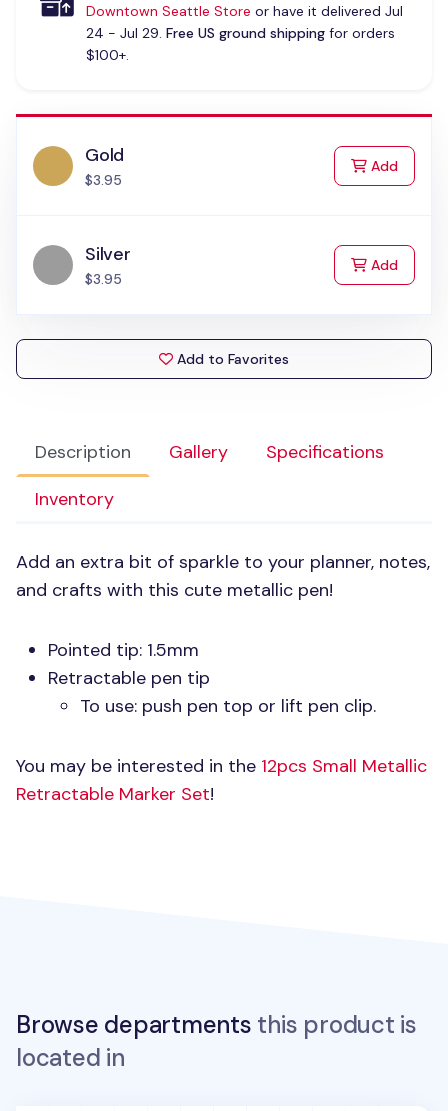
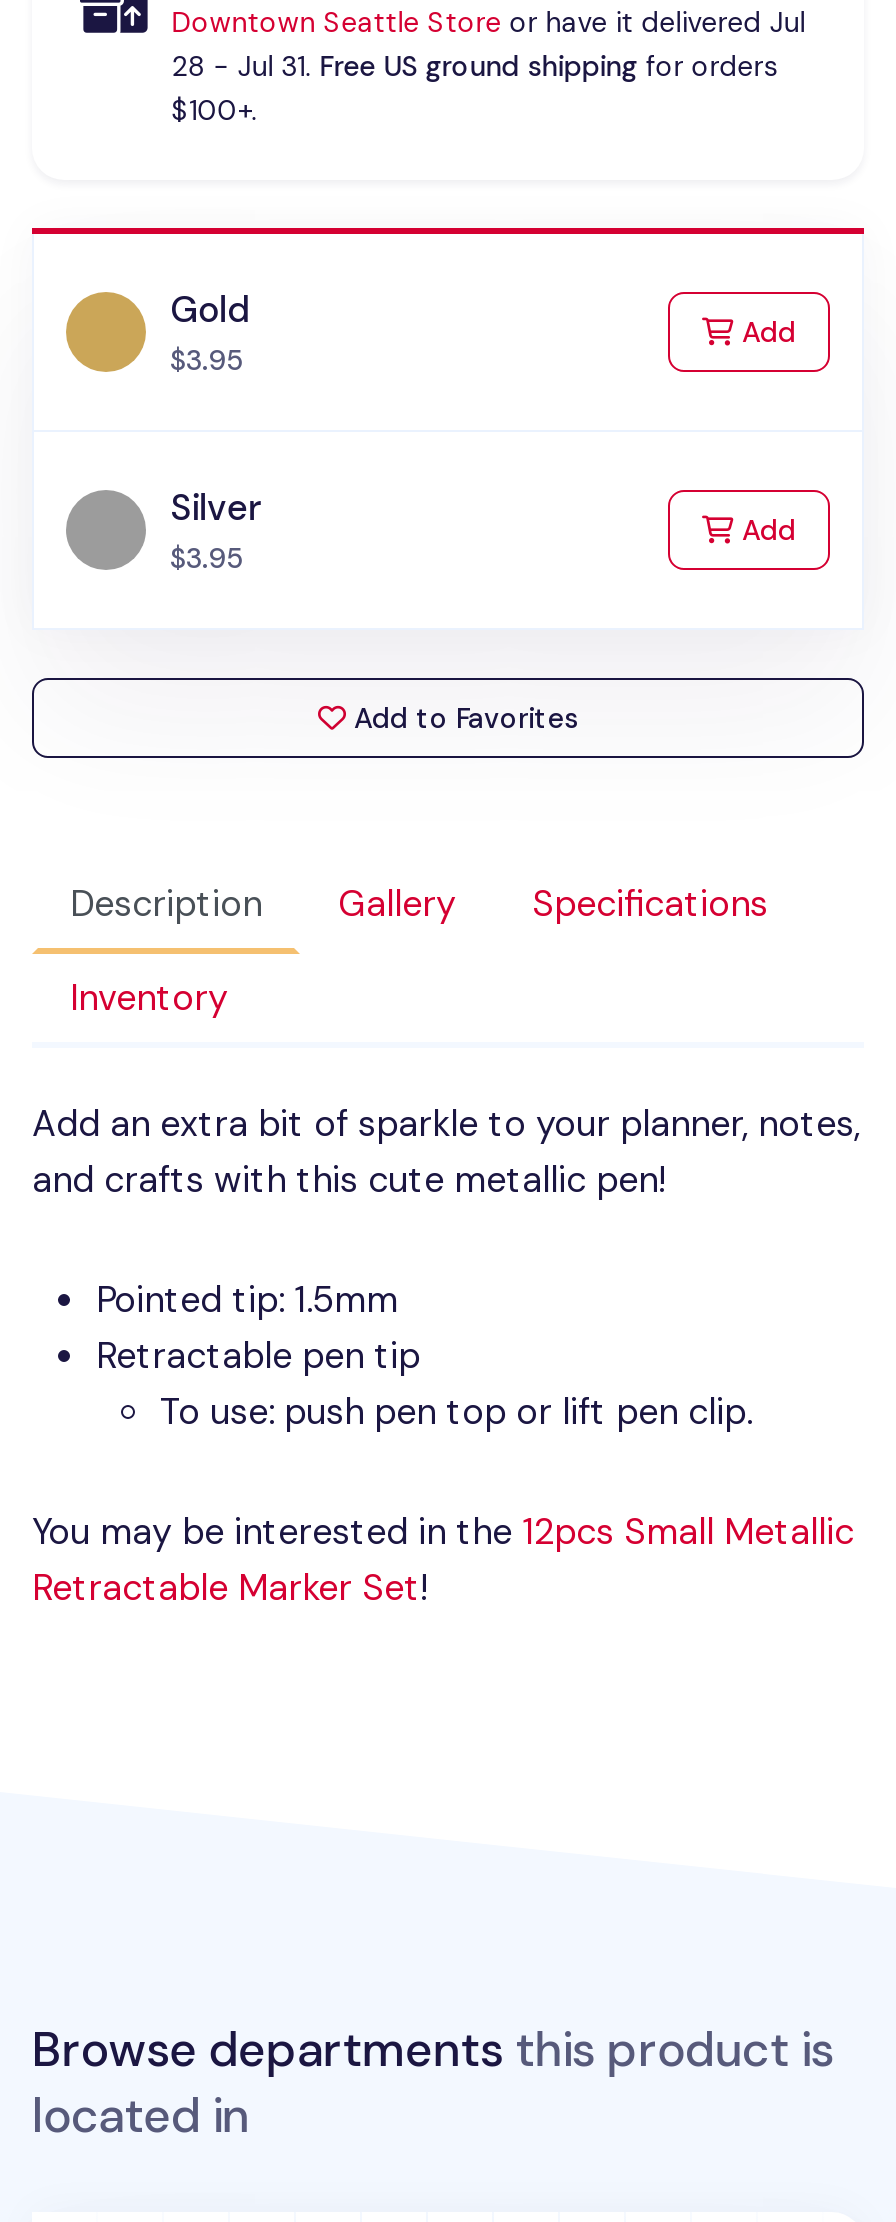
- 24 - Jul 29. Free US ground shipping for orders
+ 28 - Jul 31. Free US ground shipping for orders
